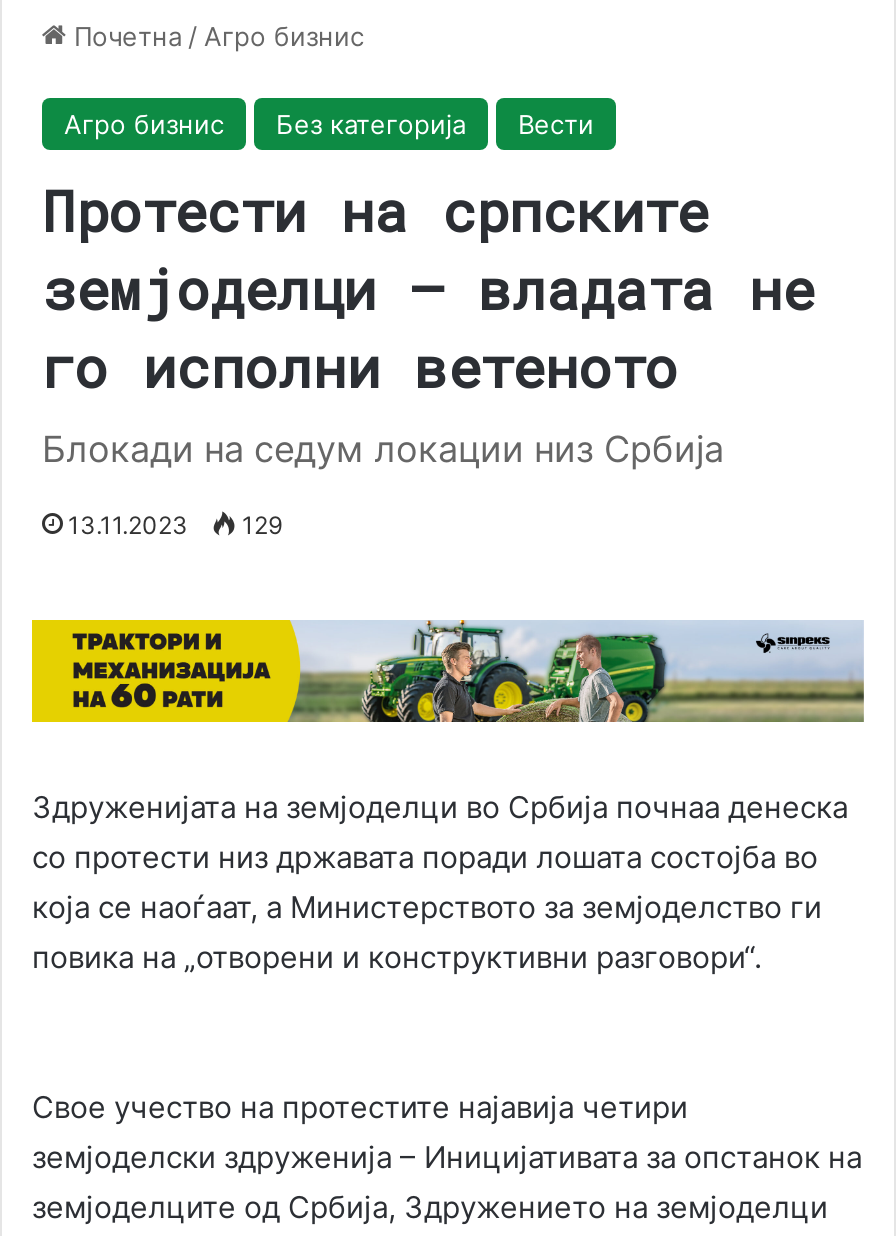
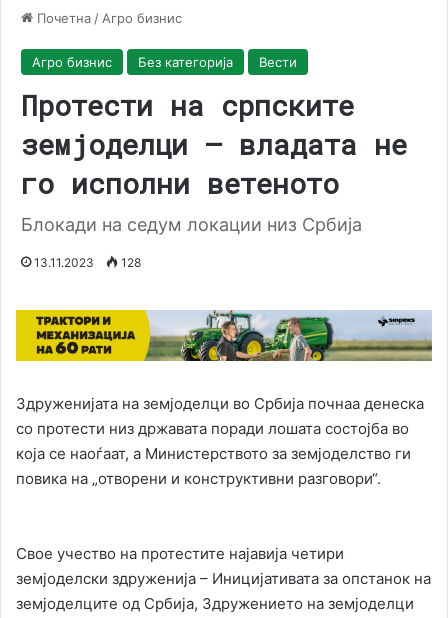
- 13.11.2023 129
+ 13.11.2023 128
